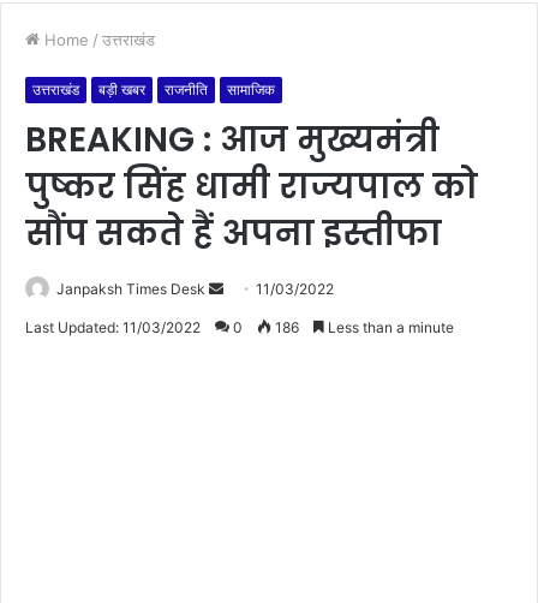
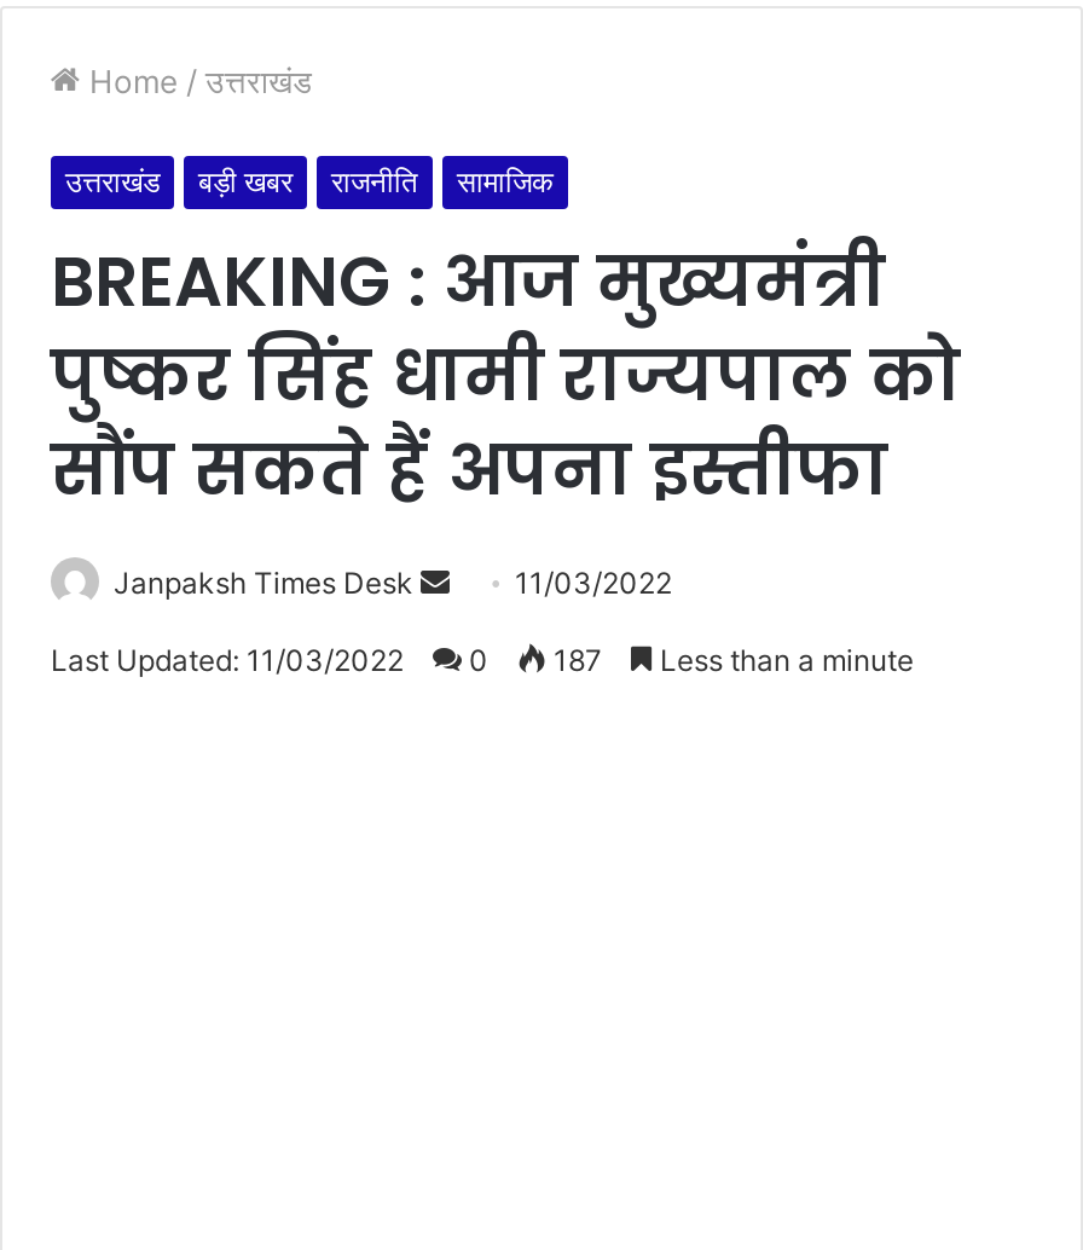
- Last Updated: 11/03/2022 0 186 Less than a minute
+ Last Updated: 11/03/2022 0 187 Less than a minute
